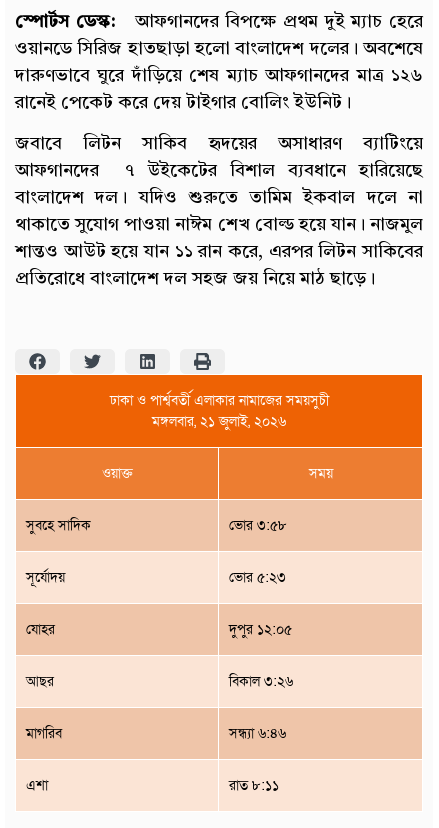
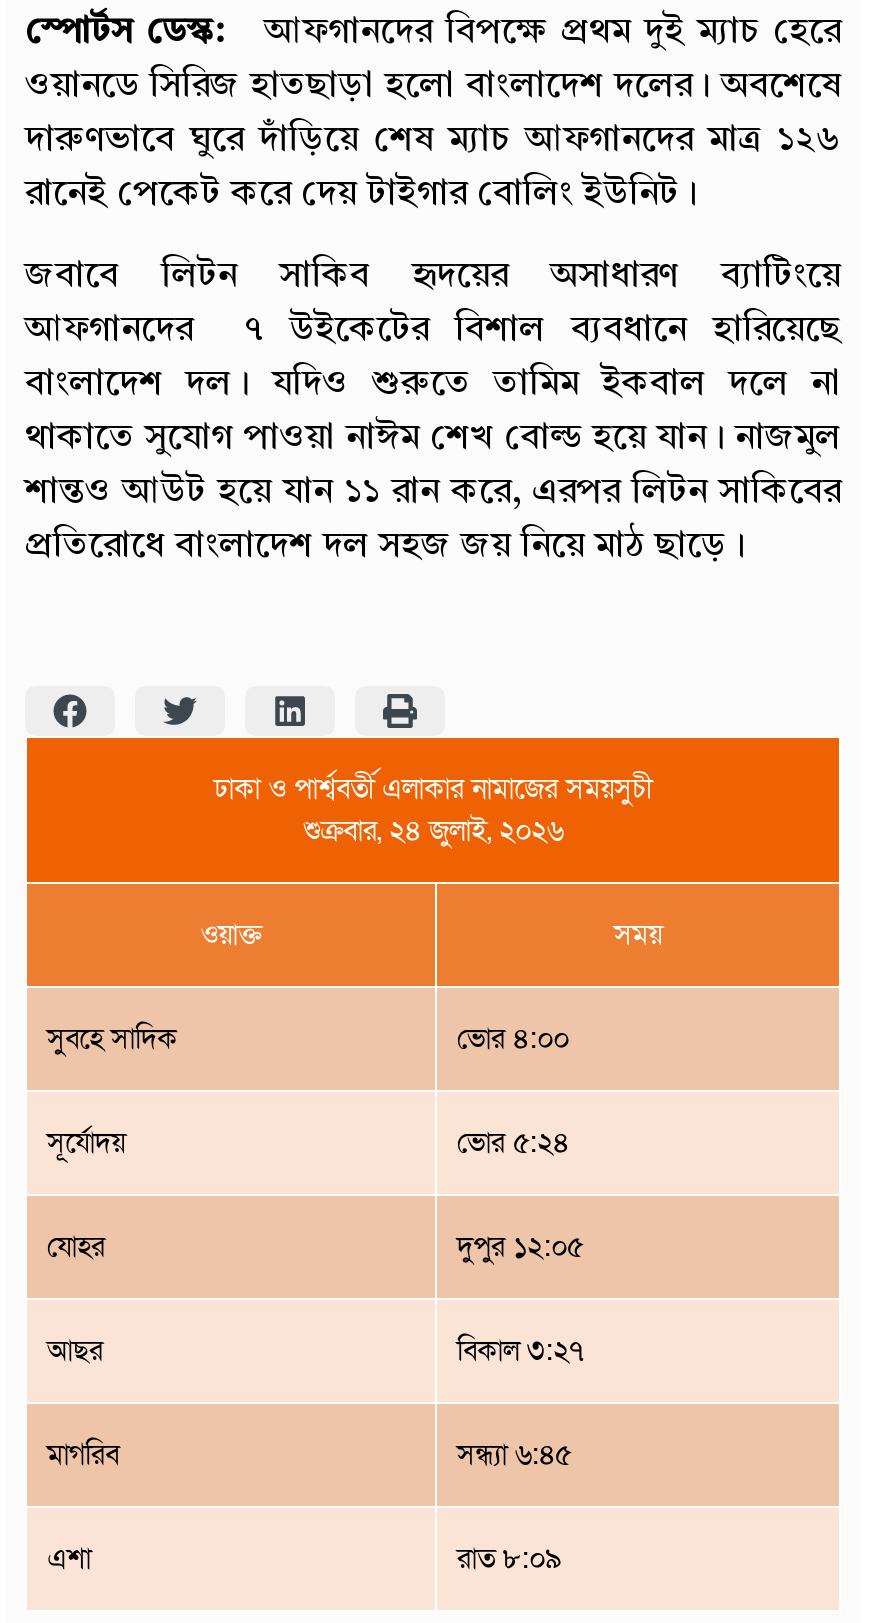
- মঙ্গলবার, ২১ জুলাই, ২০২৬
+ শুক্রবার, ২৪ জুলাই, ২০২৬

- ভোর ৩:৫৮
+ ভোর ৪:০০

- ভোর ৫:২৩
+ ভোর ৫:২৪

- বিকাল ৩:২৬
+ বিকাল ৩:২৭

- সন্ধ্যা ৬:৪৬
+ সন্ধ্যা ৬:৪৫

- রাত ৮:১১
+ রাত ৮:০৯
